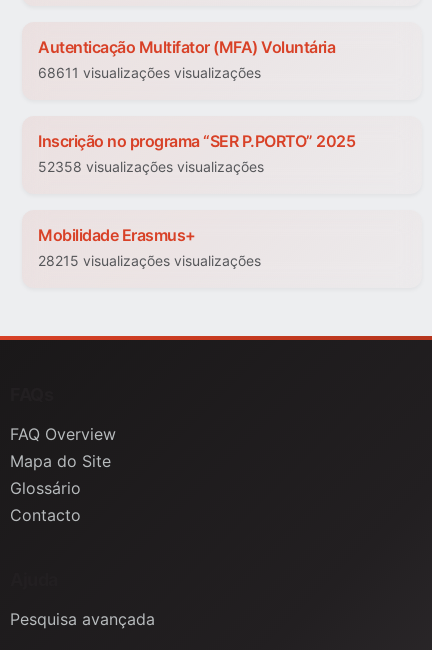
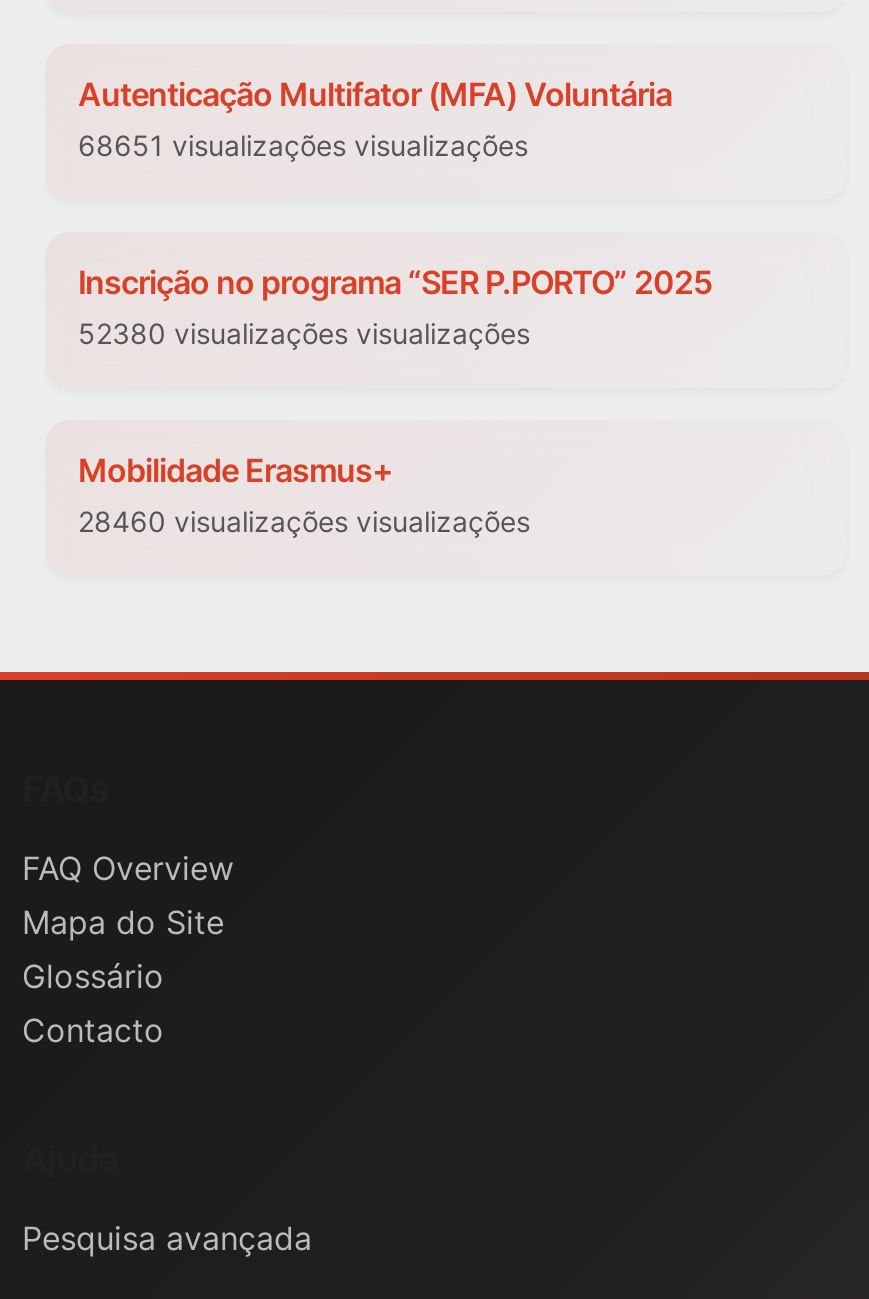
- 68611 visualizações visualizações
+ 68651 visualizações visualizações

- 52358 visualizações visualizações
+ 52380 visualizações visualizações

- 28215 visualizações visualizações
+ 28460 visualizações visualizações
